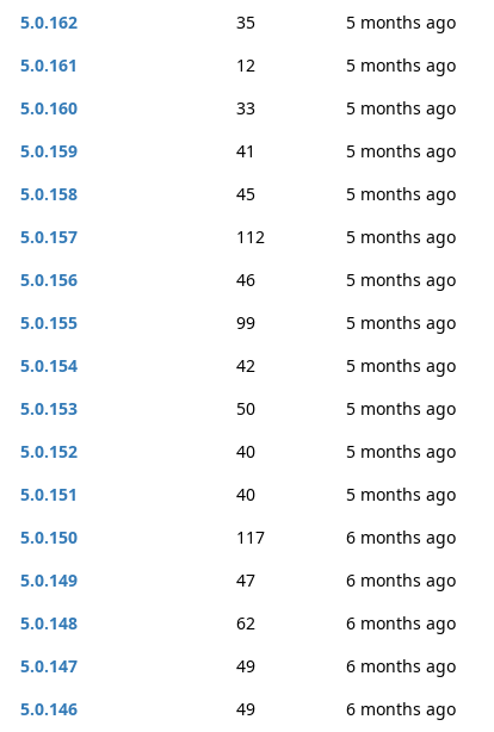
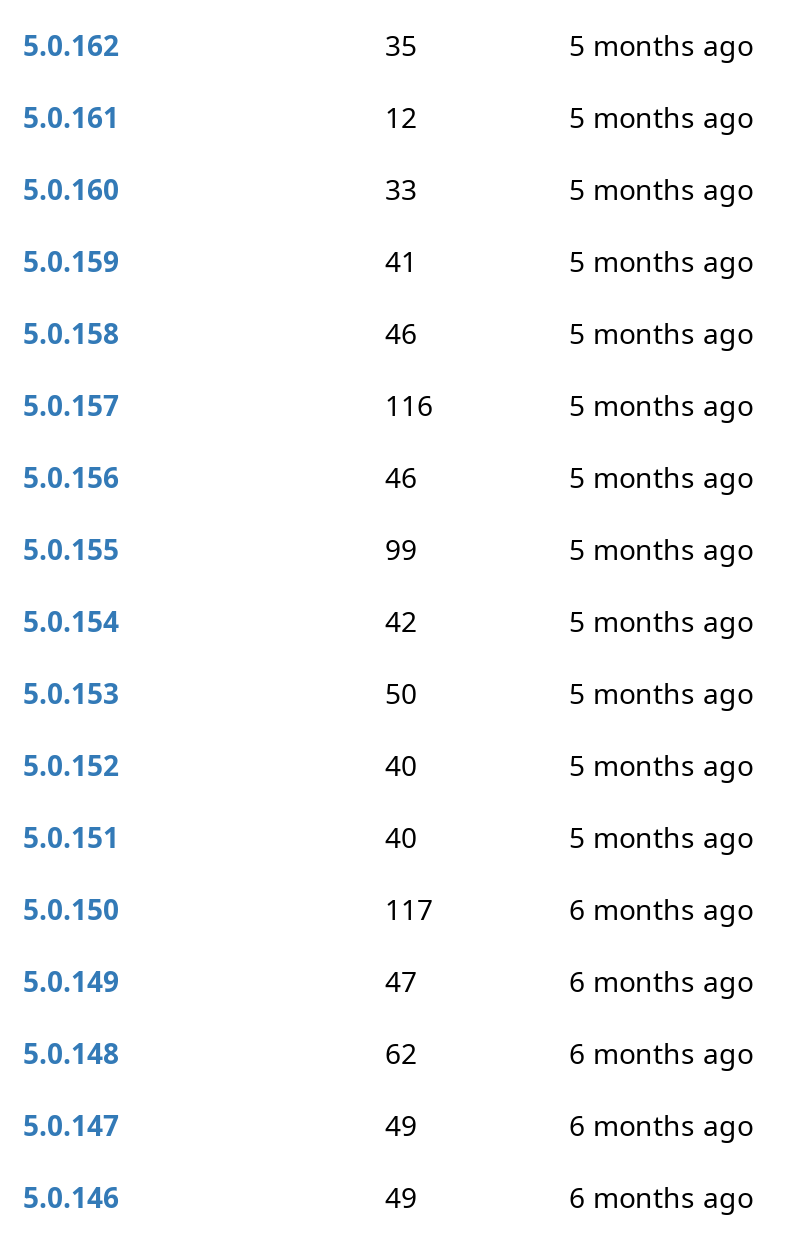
- 45
+ 46

- 112
+ 116
